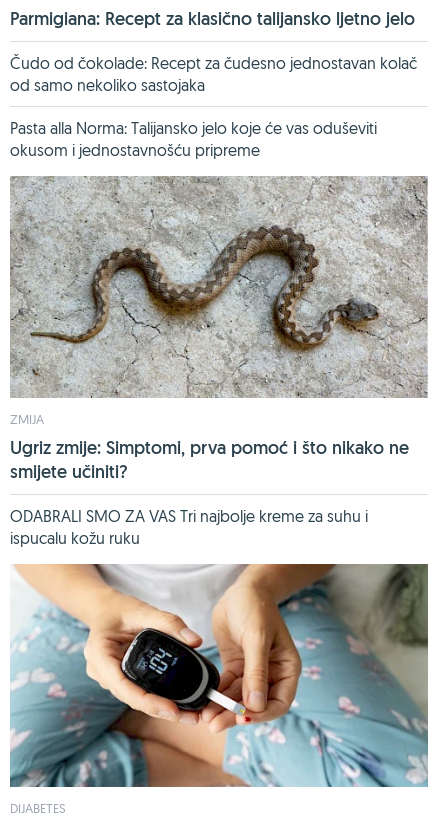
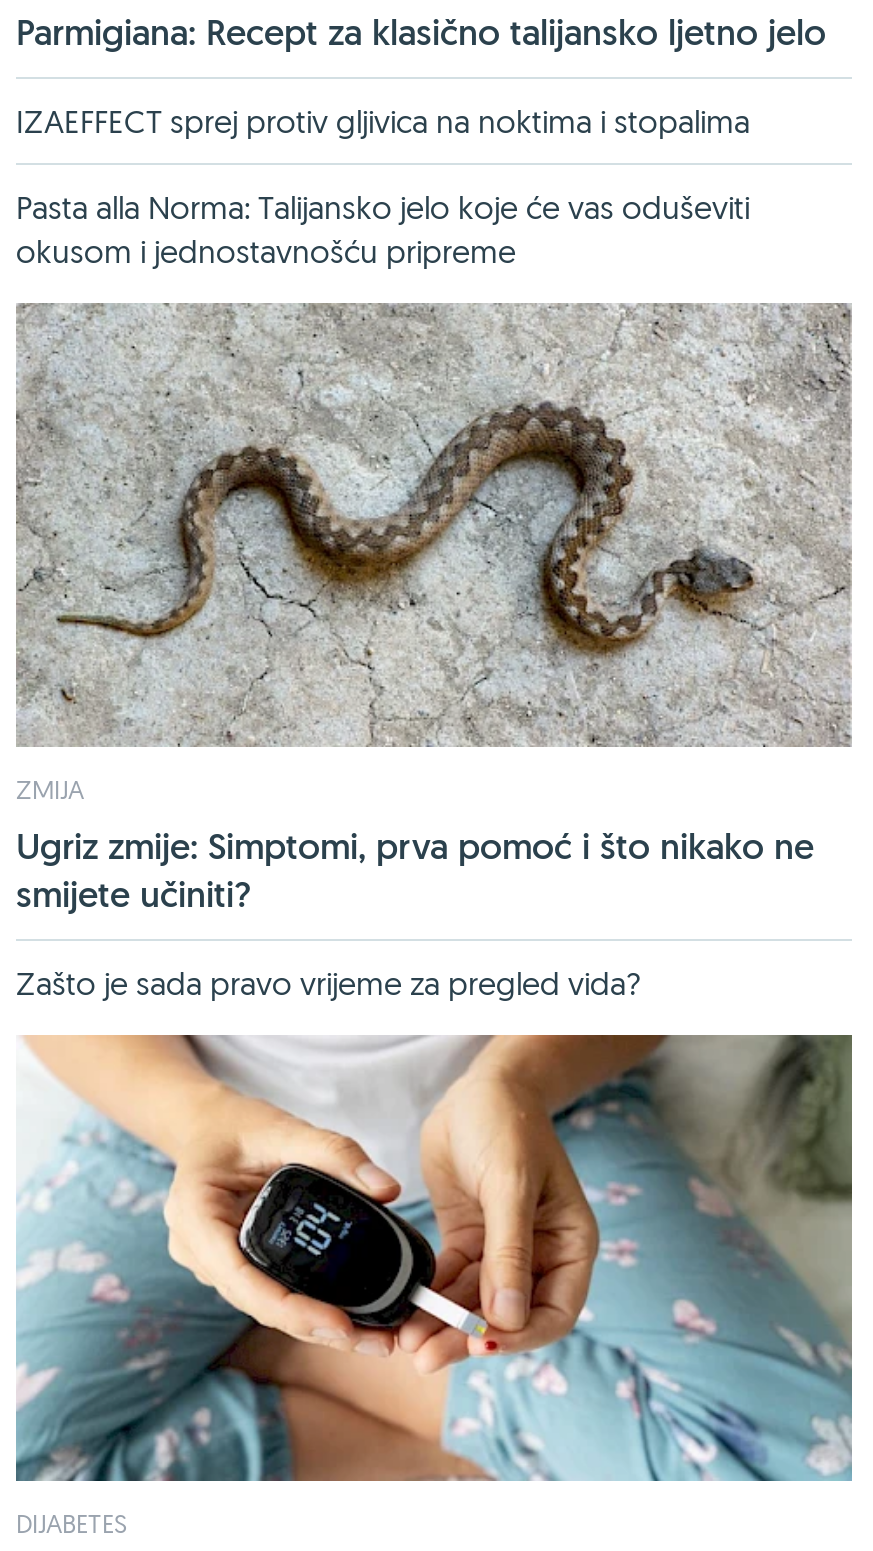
- Čudo od čokolade: Recept za čudesno jednostavan kolač
- od samo nekoliko sastojaka
+ IZAEFFECT sprej protiv gljivica na noktima i stopalima

- ODABRALI SMO ZA VAS Tri najbolje kreme za suhu i
- ispucalu kožu ruku
+ Zašto je sada pravo vrijeme za pregled vida?
